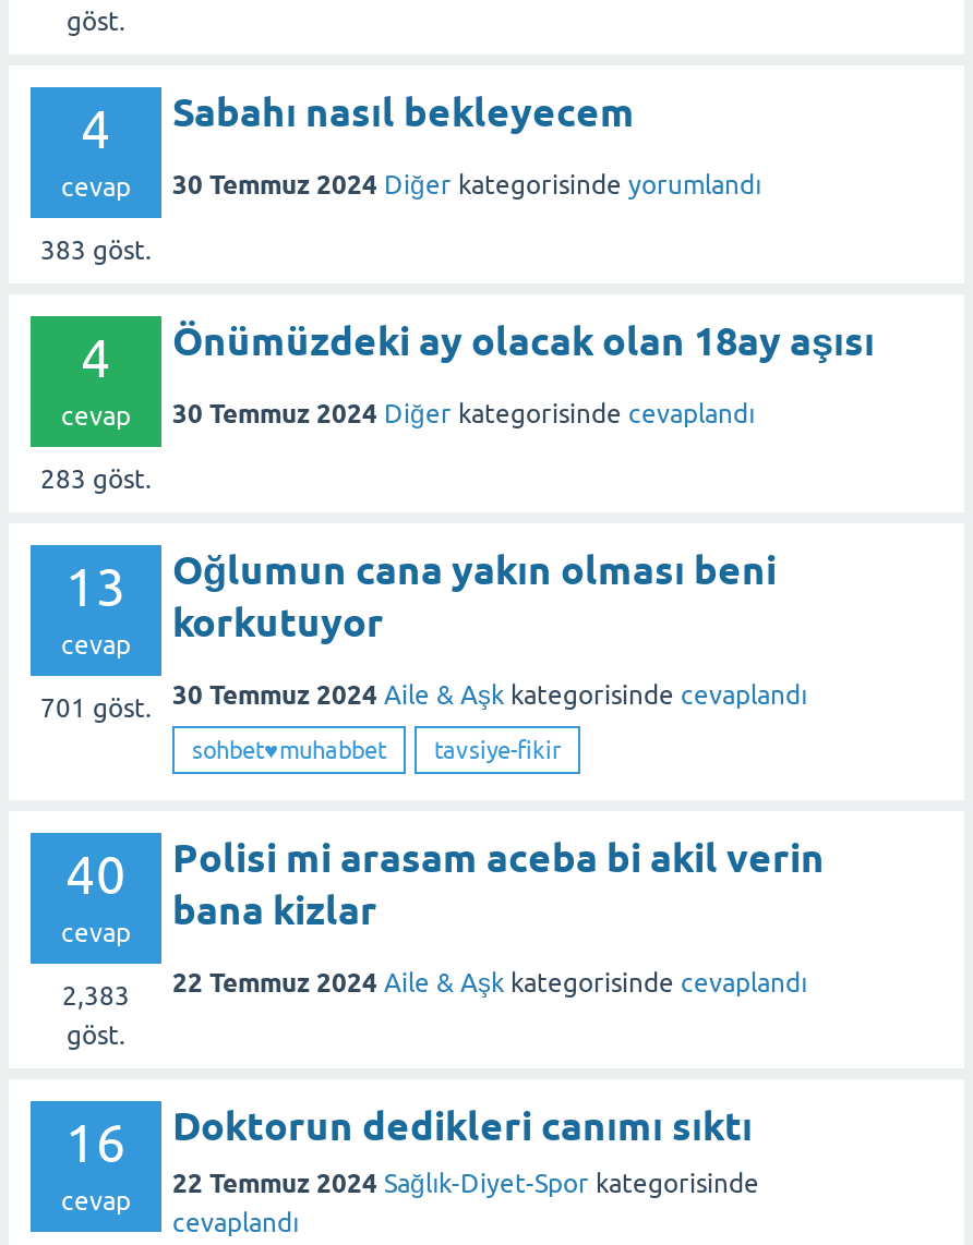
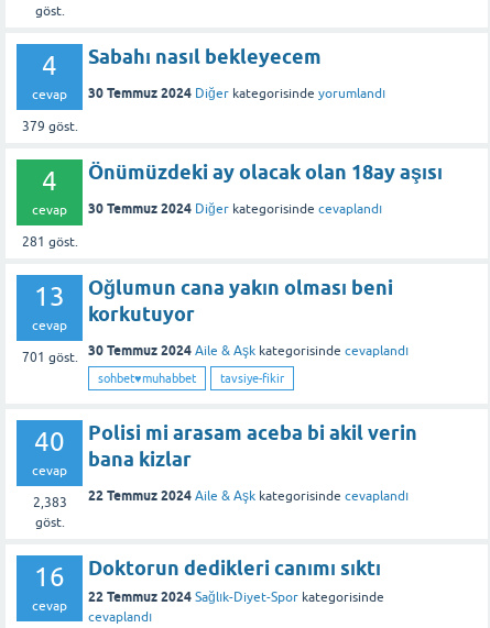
- 383 göst.
+ 379 göst.

- 283 göst.
+ 281 göst.
